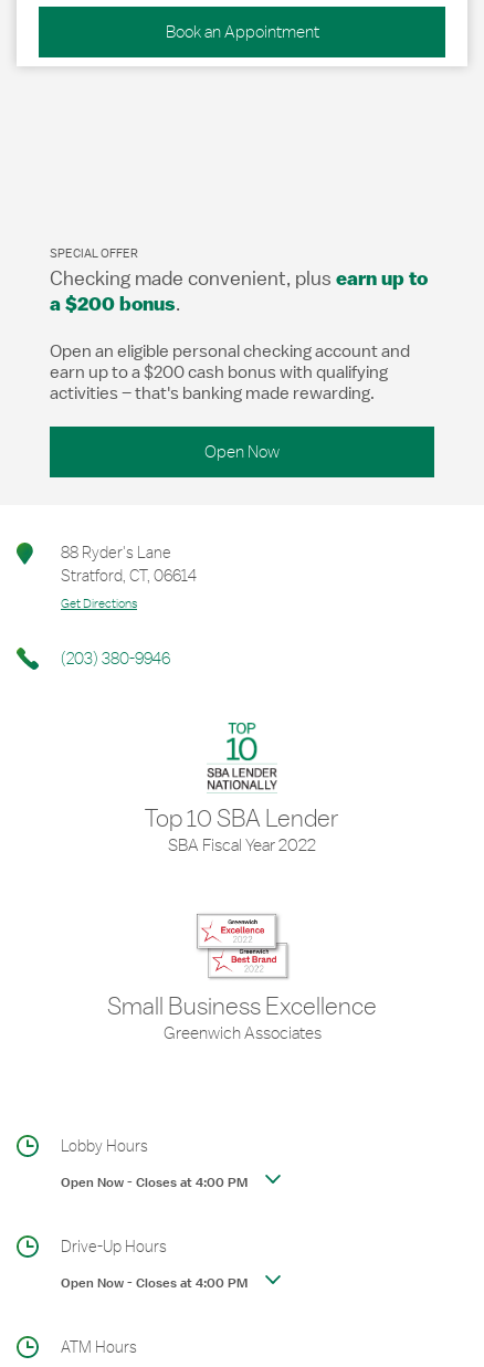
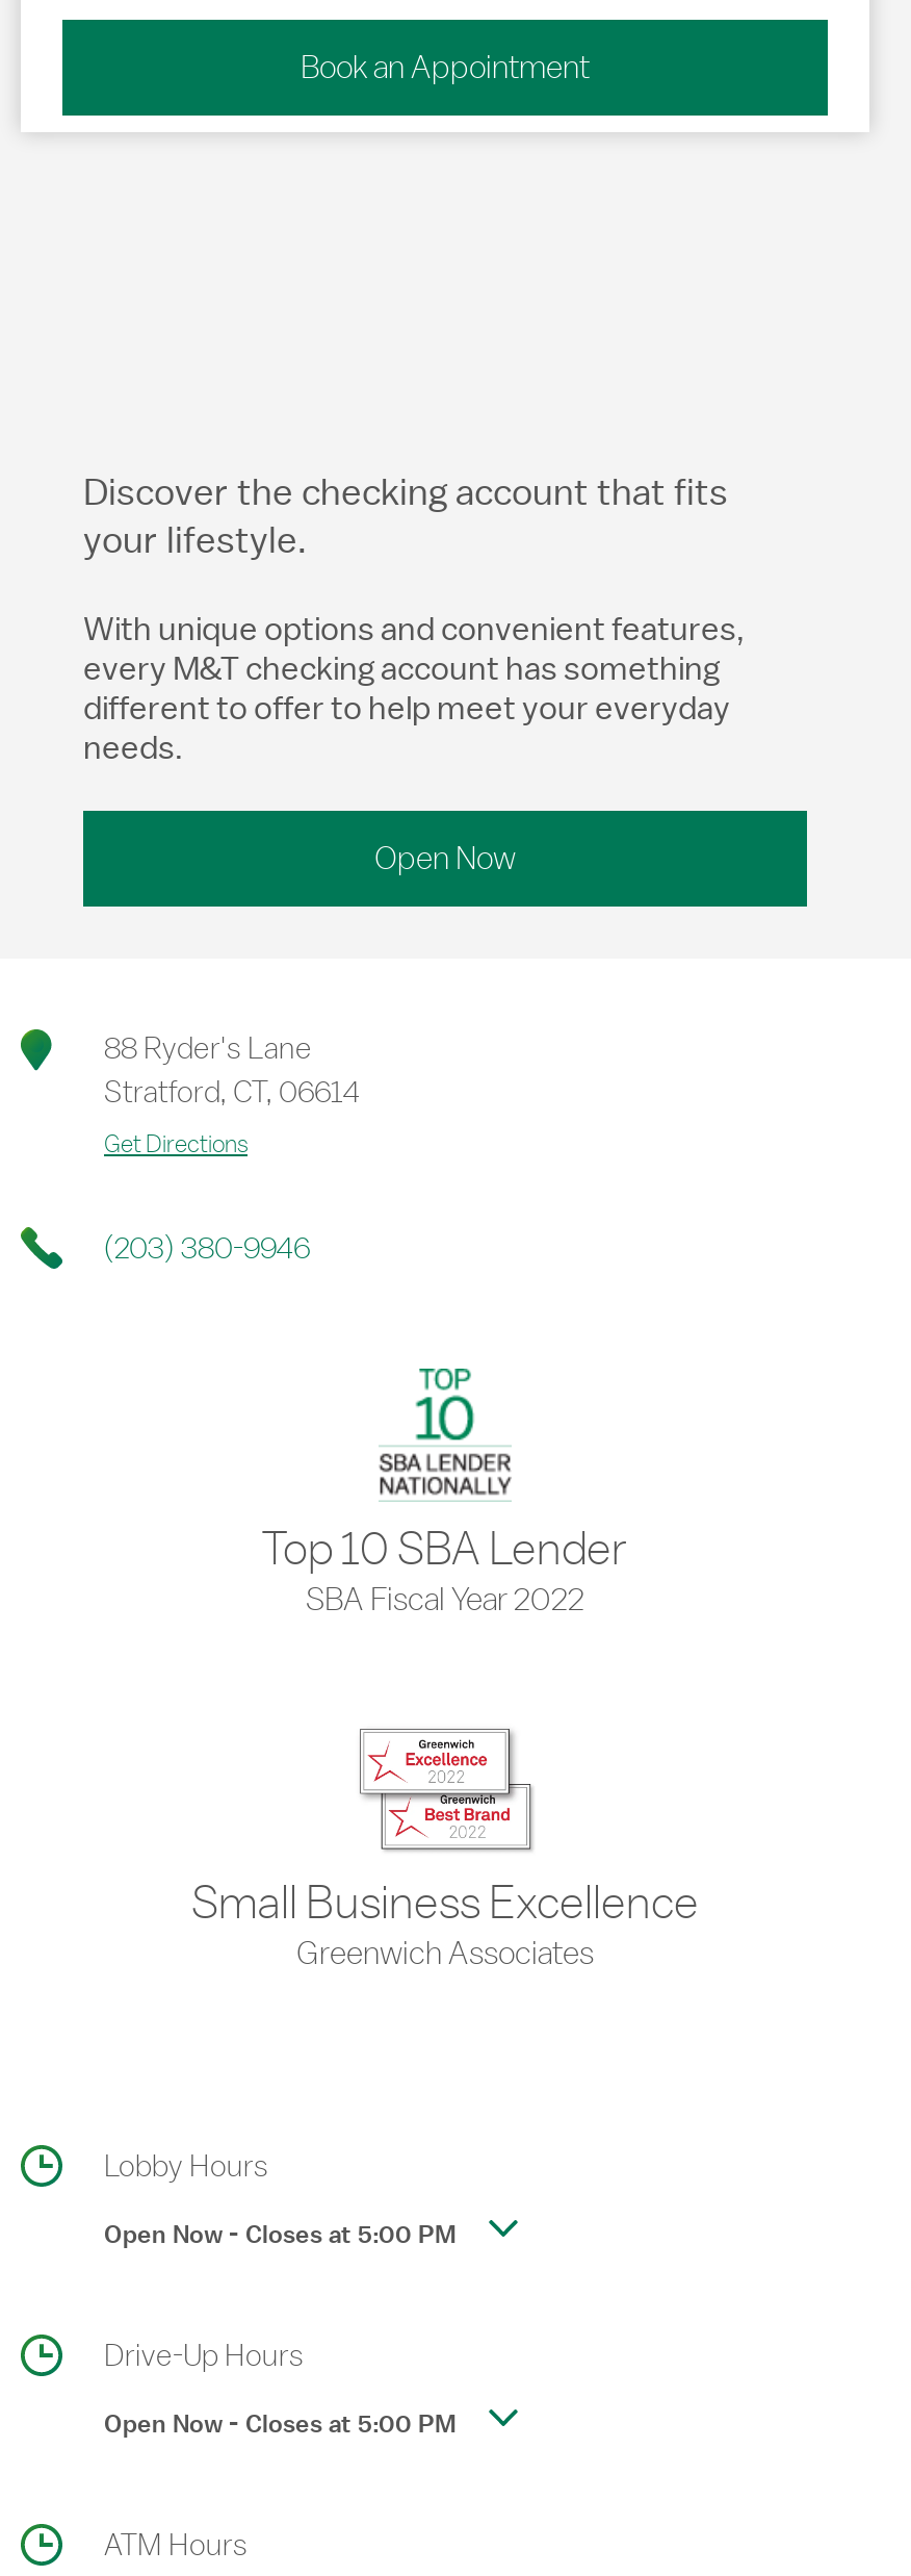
- SPECIAL OFFER
- Checking made convenient, plus earn up to
- a $200 bonus.
+ Discover the checking account that fits
+ your lifestyle.

- Open an eligible personal checking account and
- earn up to a $200 cash bonus with qualifying
- activities – that's banking made rewarding.
+ With unique options and convenient features,
+ every M&T checking account has something
+ different to offer to help meet your everyday
+ needs.

- Open Now - Closes at 4:00 PM
+ Open Now - Closes at 5:00 PM

- Open Now - Closes at 4:00 PM
+ Open Now - Closes at 5:00 PM
